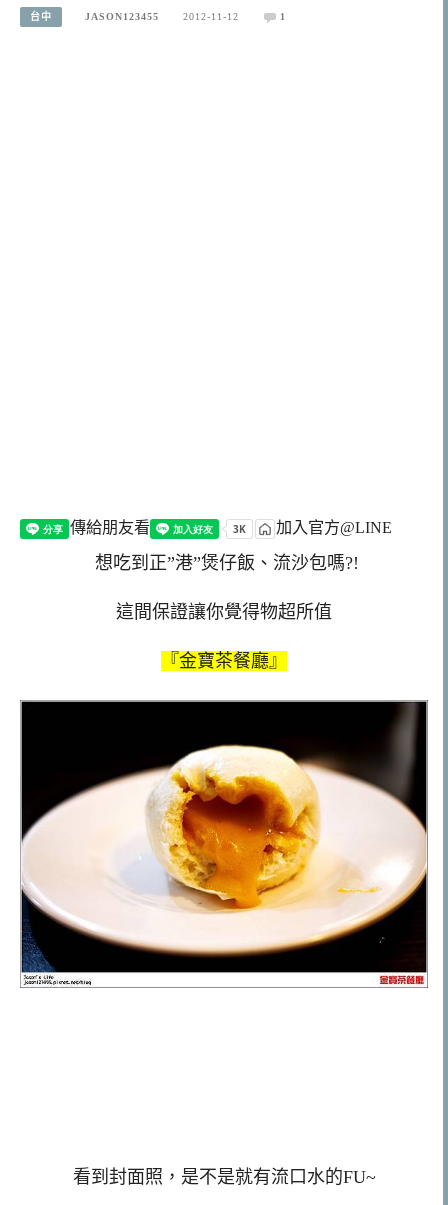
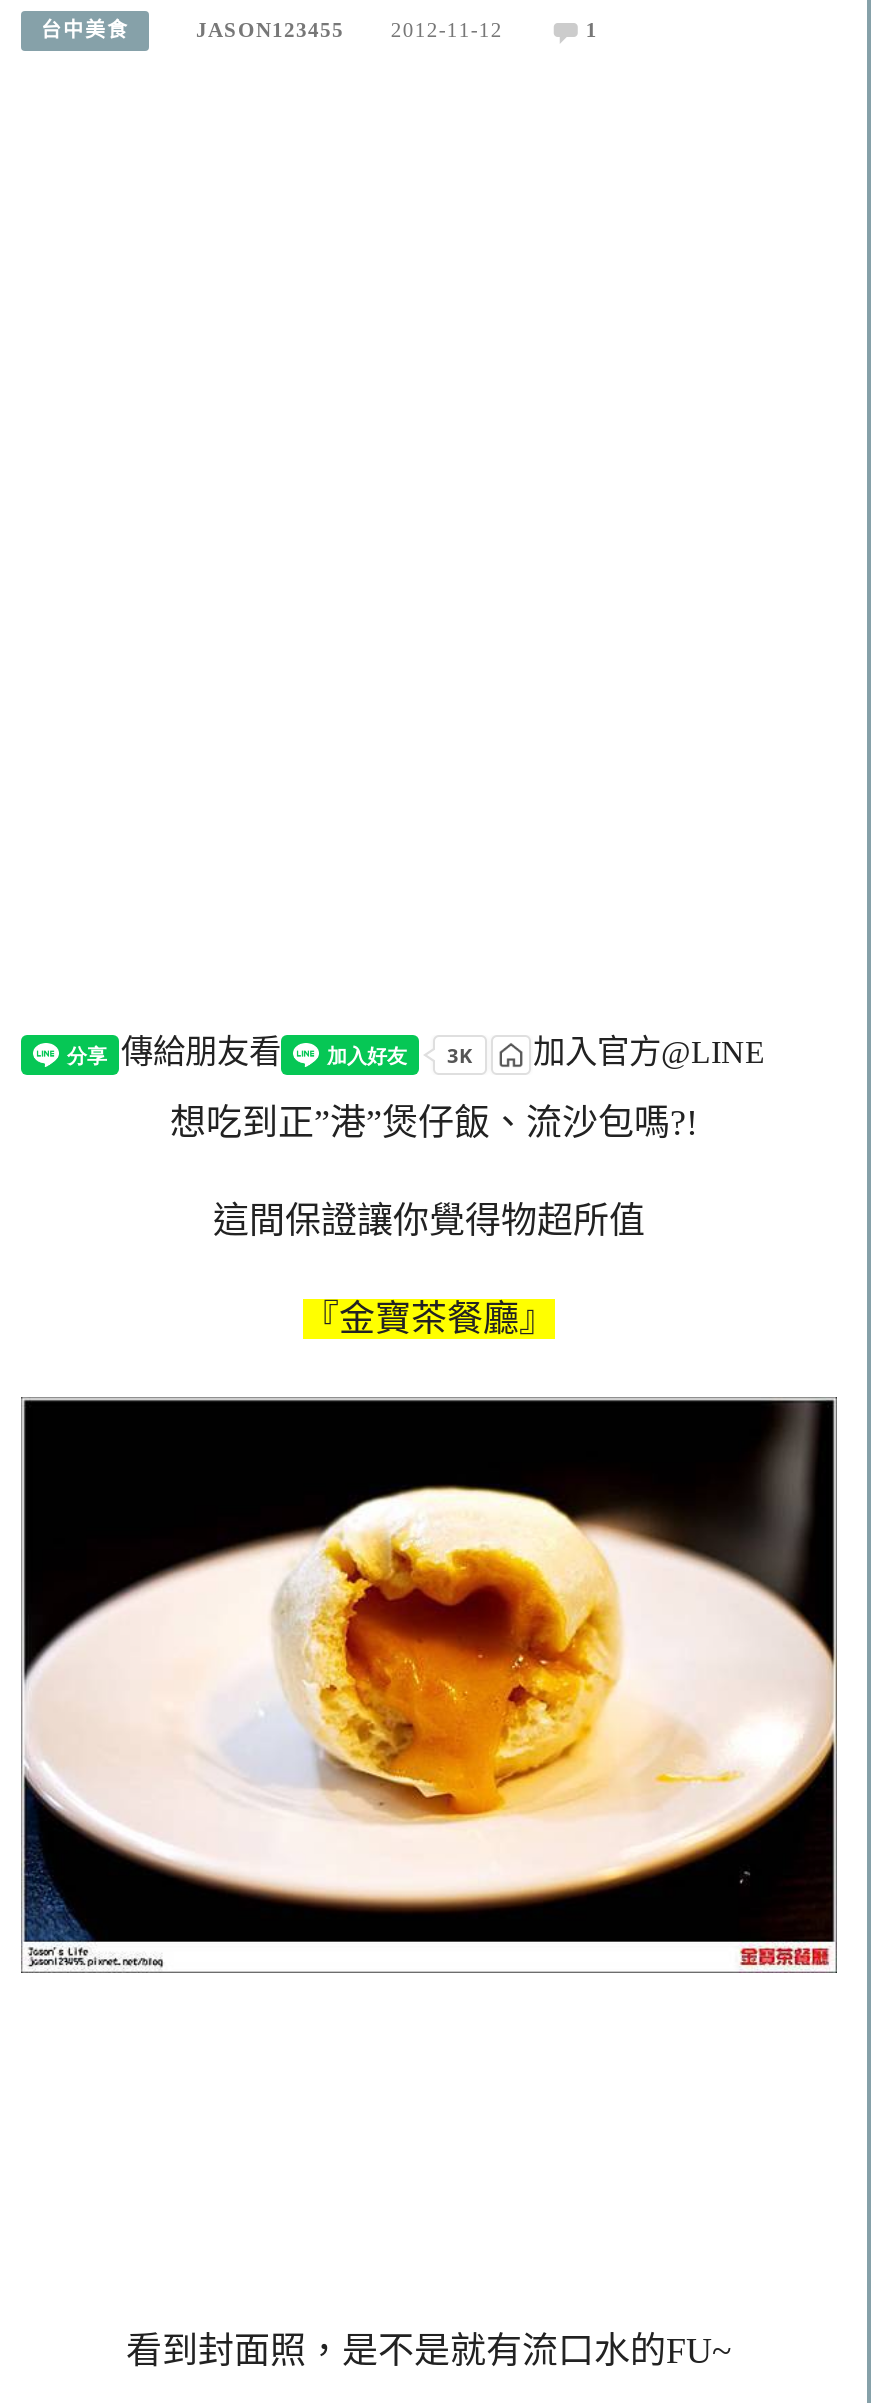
- 台中
+ 台中美食
